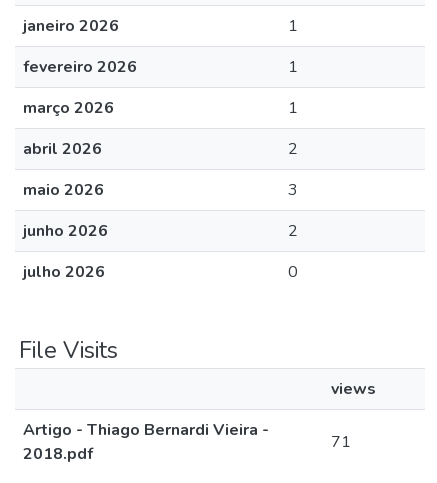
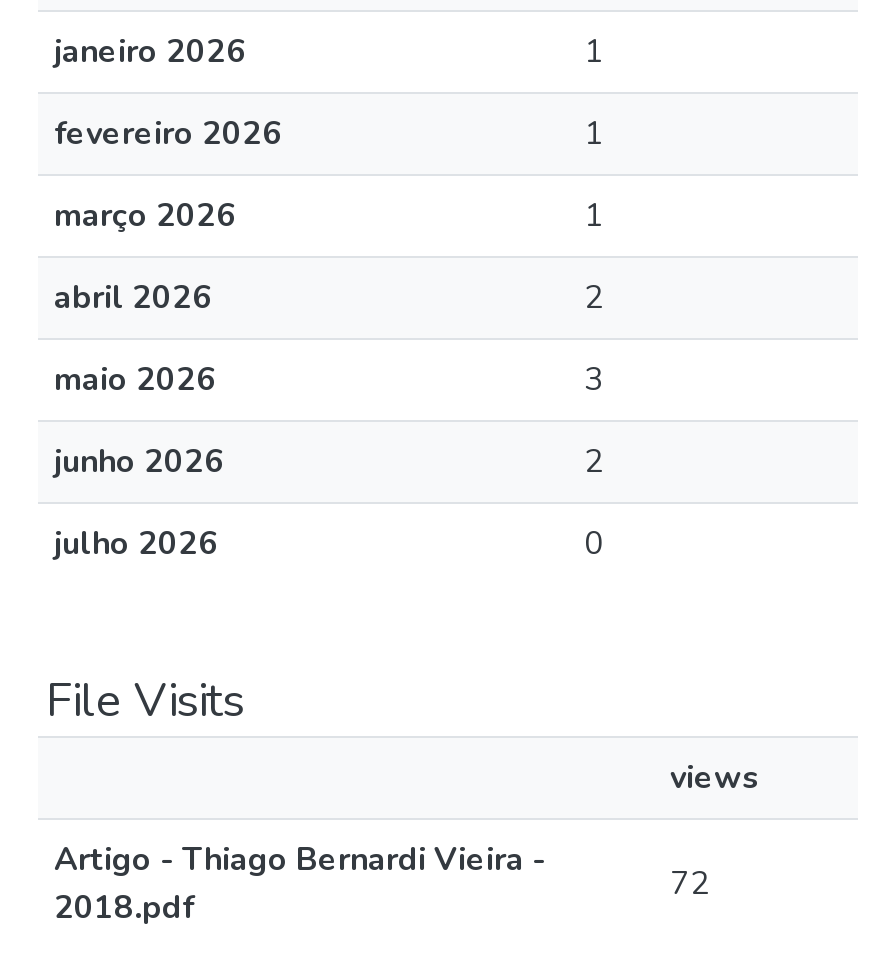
- 71
+ 72
